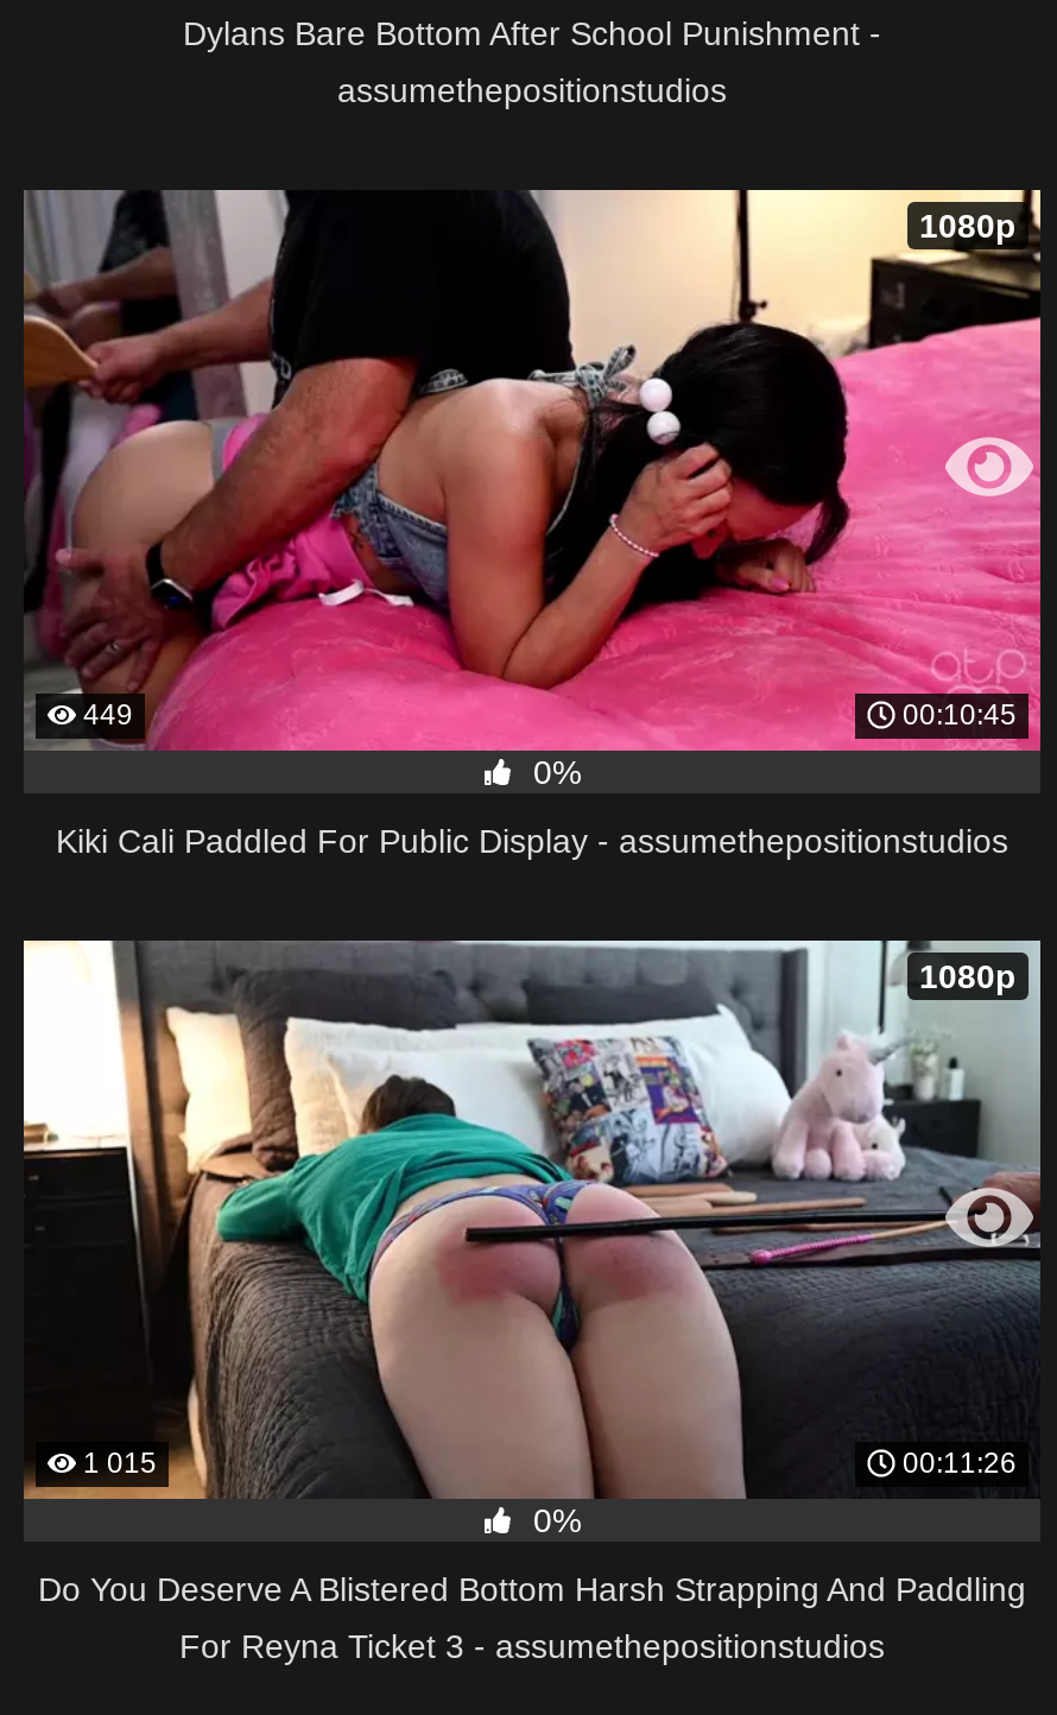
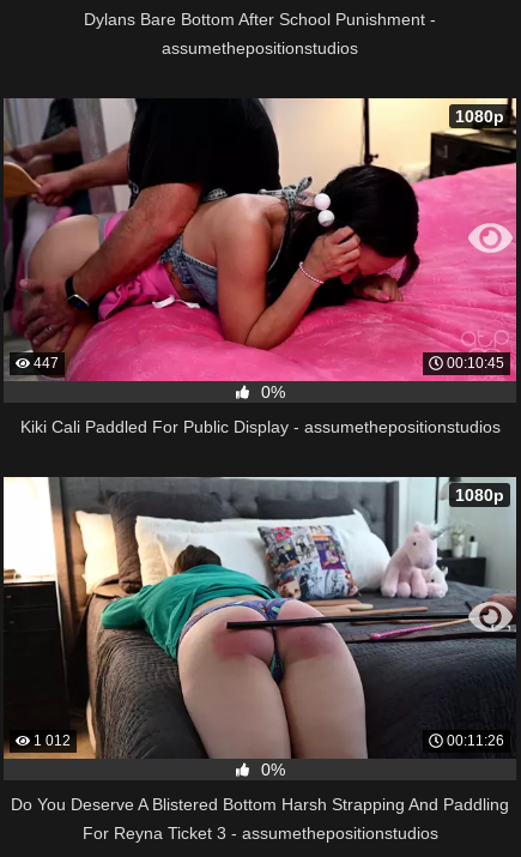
- 449
+ 447

- 1 015
+ 1 012
